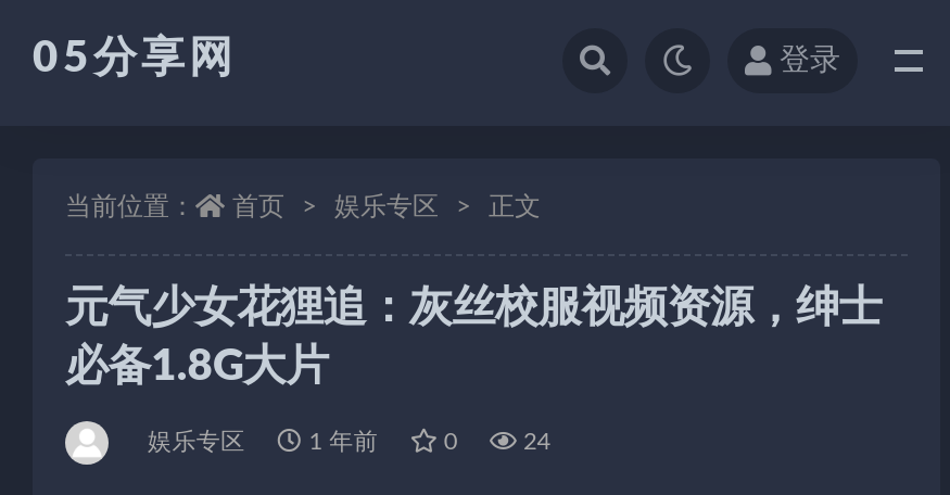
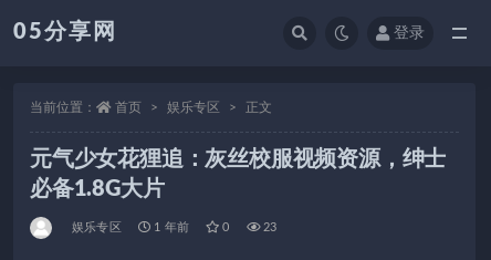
- 24
+ 23
